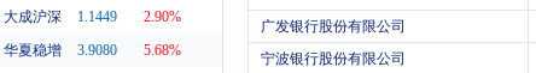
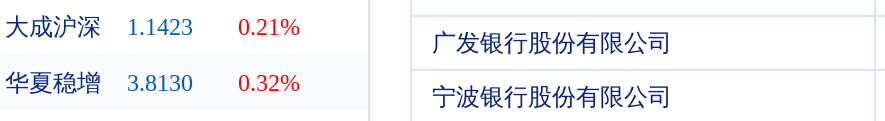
- 1.1449
+ 1.1423

- 2.90%
+ 0.21%

- 3.9080
+ 3.8130

- 5.68%
+ 0.32%
